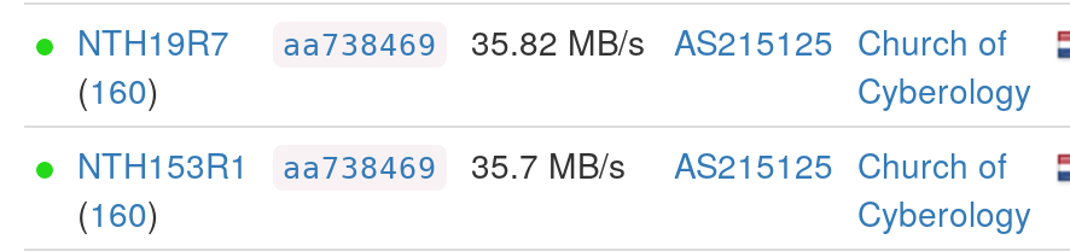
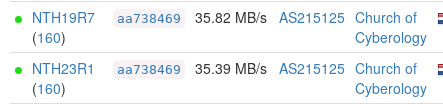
- NTH153R1
+ NTH23R1

- 35.7 MB/s
- AS215125 Church of
+ 35.39 MB/s AS215125 Church of
